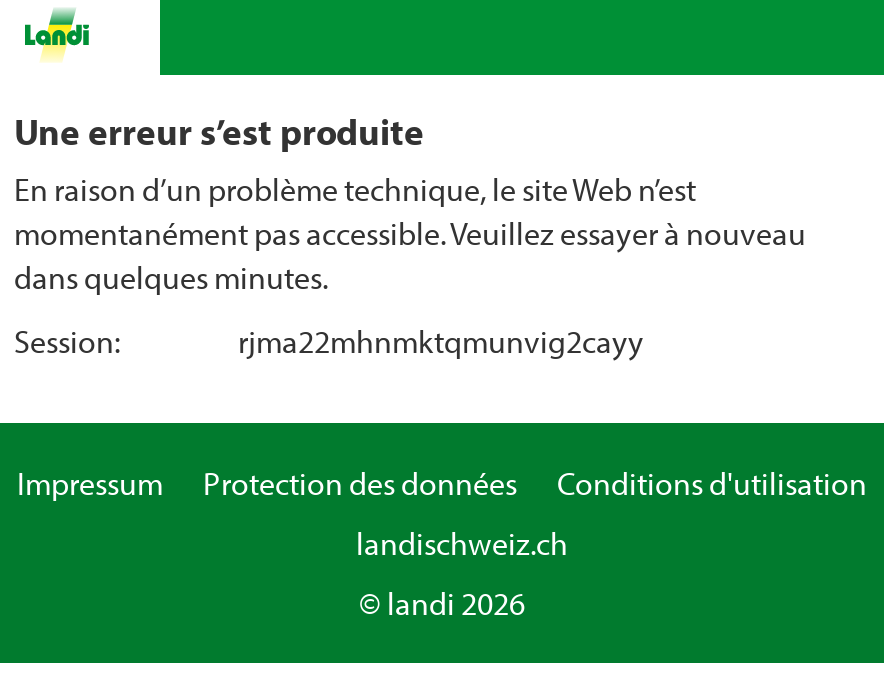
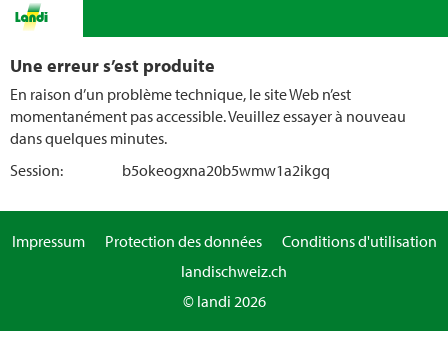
- rjma22mhnmktqmunvig2cayy
+ b5okeogxna20b5wmw1a2ikgq
